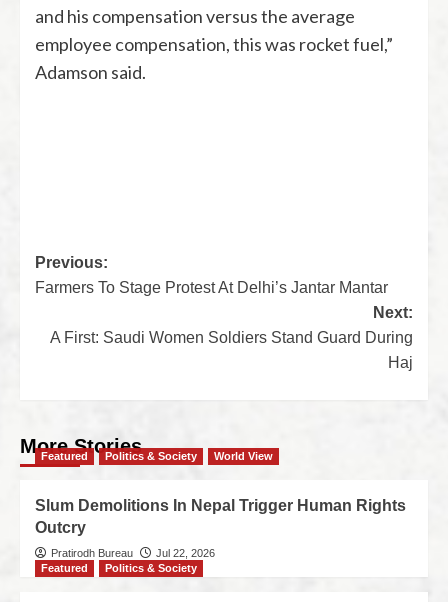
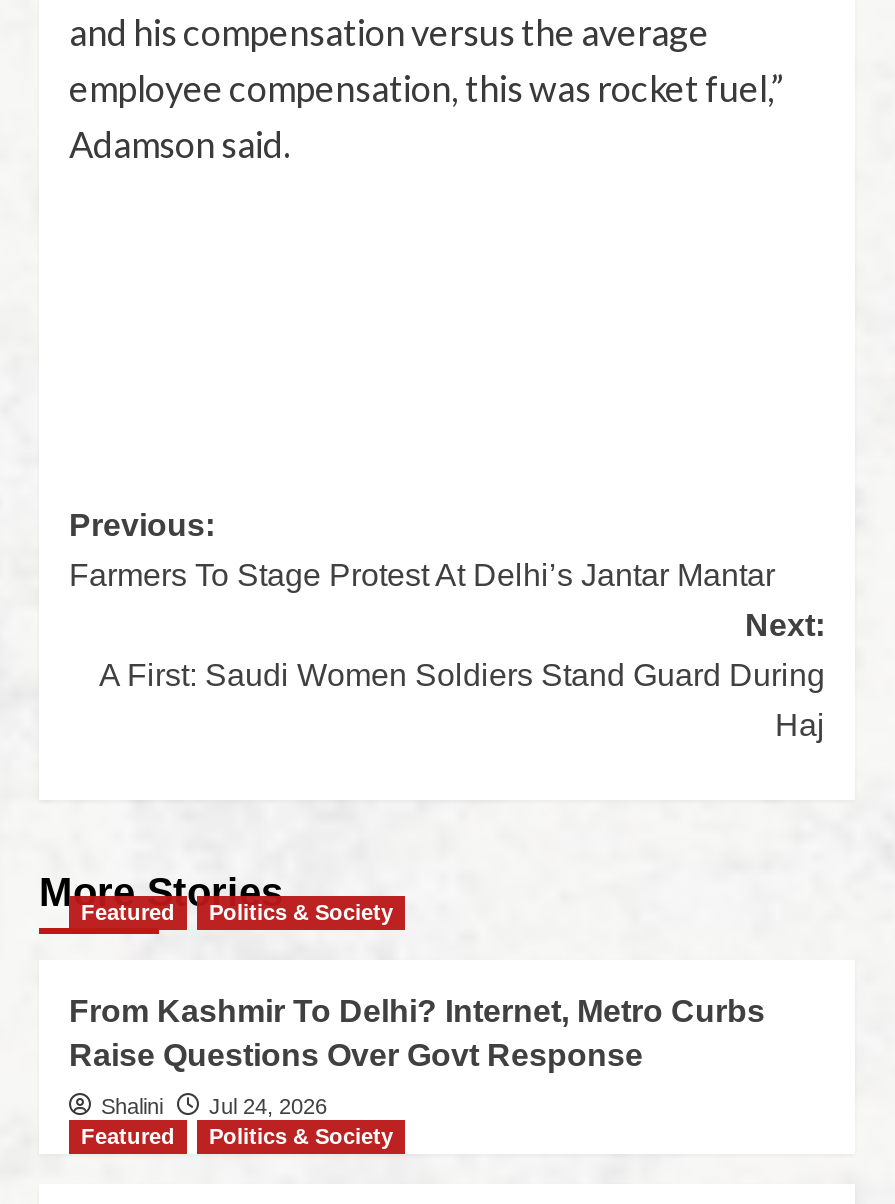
- World View
- Slum Demolitions In Nepal Trigger Human Rights
- Outcry
- Pratirodh Bureau
- Jul 22, 2026
+ From Kashmir To Delhi? Internet, Metro Curbs
+ Raise Questions Over Govt Response
+ Shalini
+ Jul 24, 2026
